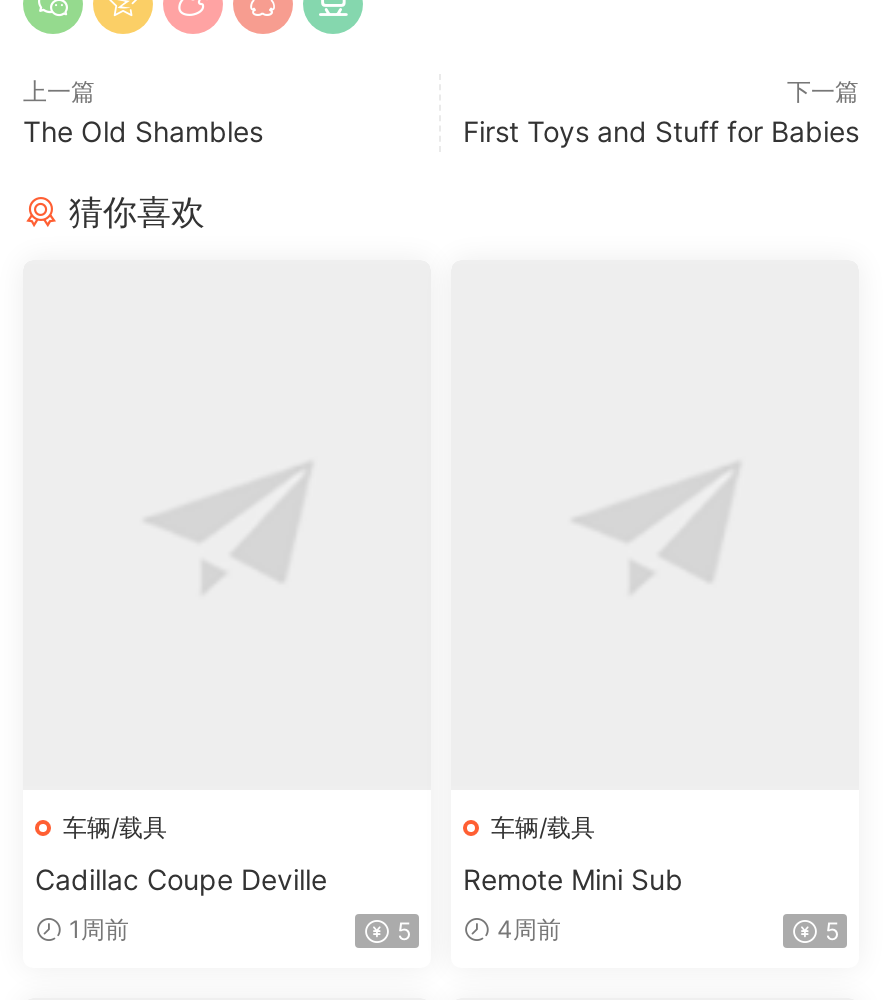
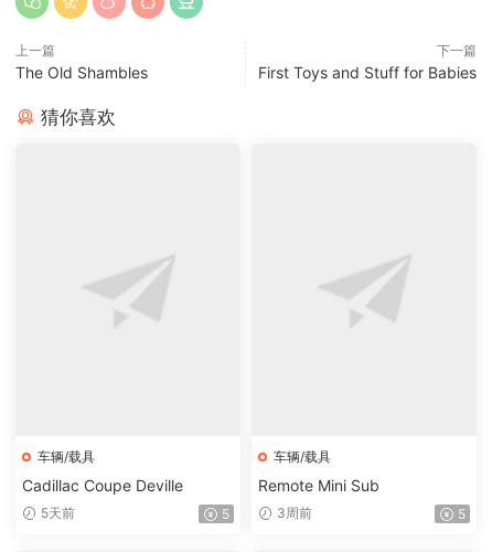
- 1周前
+ 5天前

- 4周前
+ 3周前
